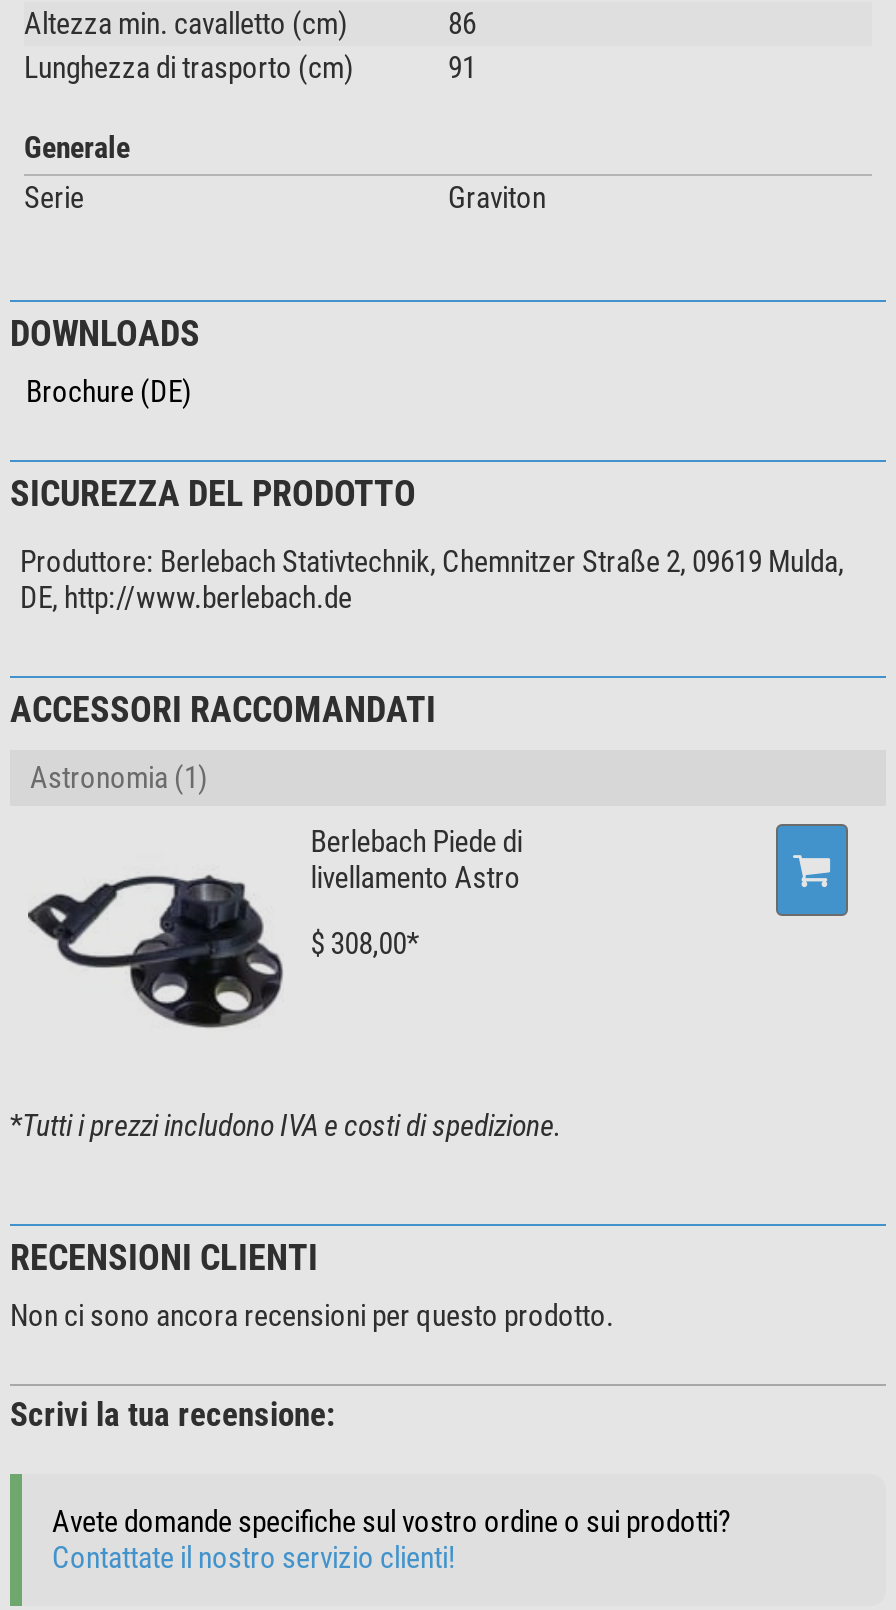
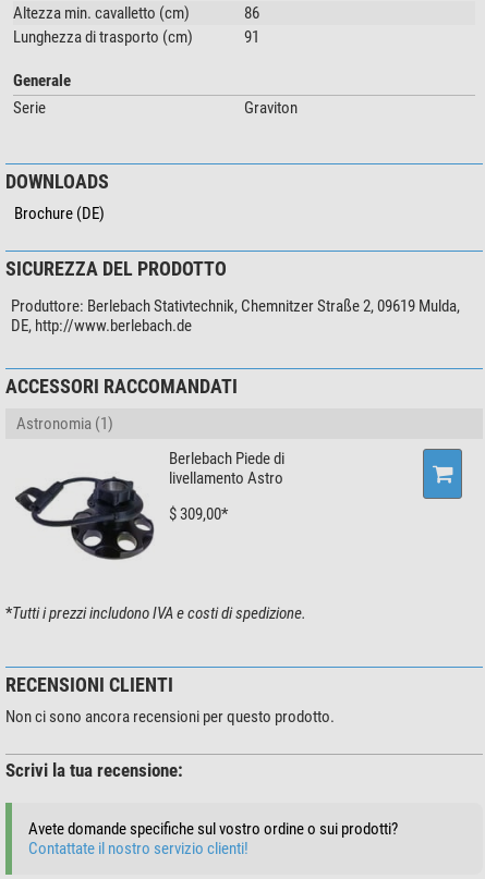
- $ 308,00*
+ $ 309,00*
